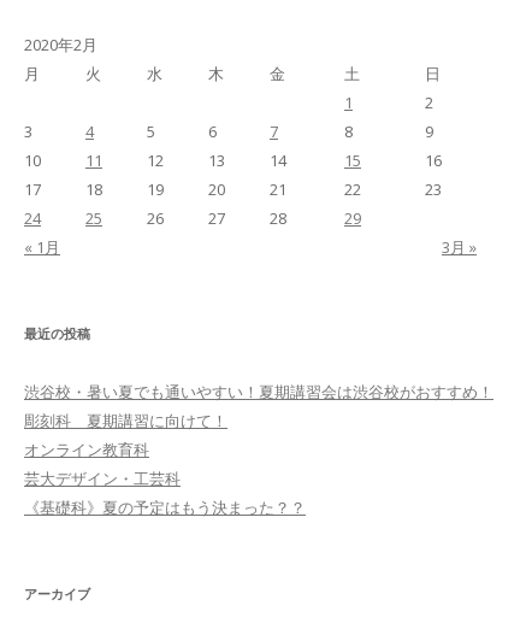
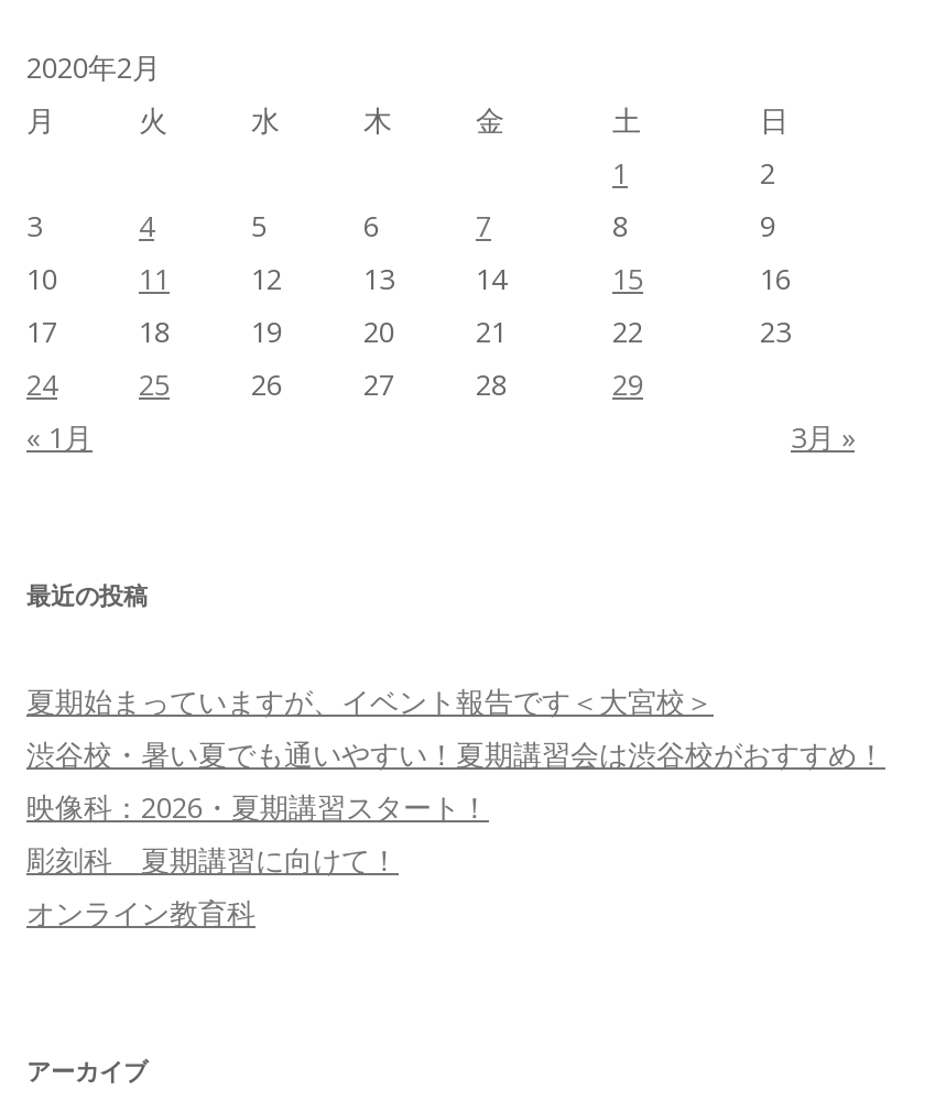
+ 夏期始まっていますが、イベント報告です＜大宮校＞

moved down: 渋谷校・暑い夏でも通いやすい！夏期講習会は渋谷校がおすすめ！

+ 映像科：2026・夏期講習スタート！

moved down: 彫刻科 夏期講習に向けて！ | オンライン教育科

- 芸大デザイン・工芸科
- 《基礎科》夏の予定はもう決まった？？
